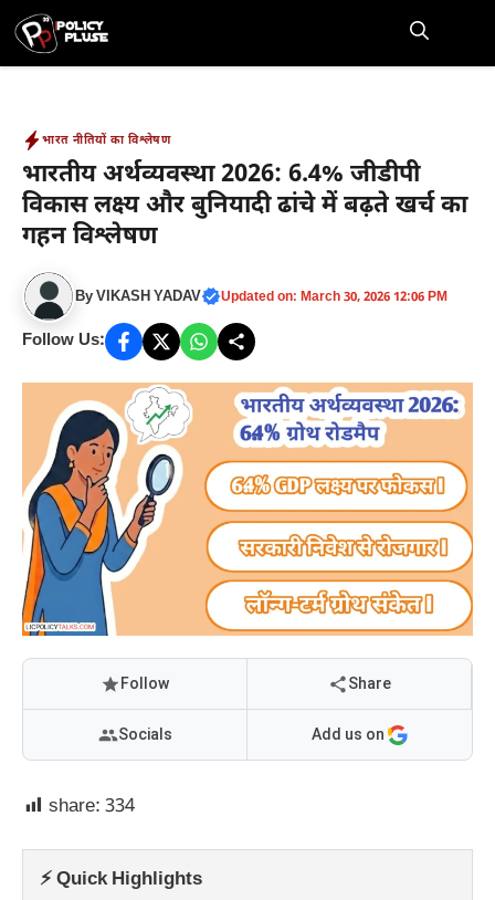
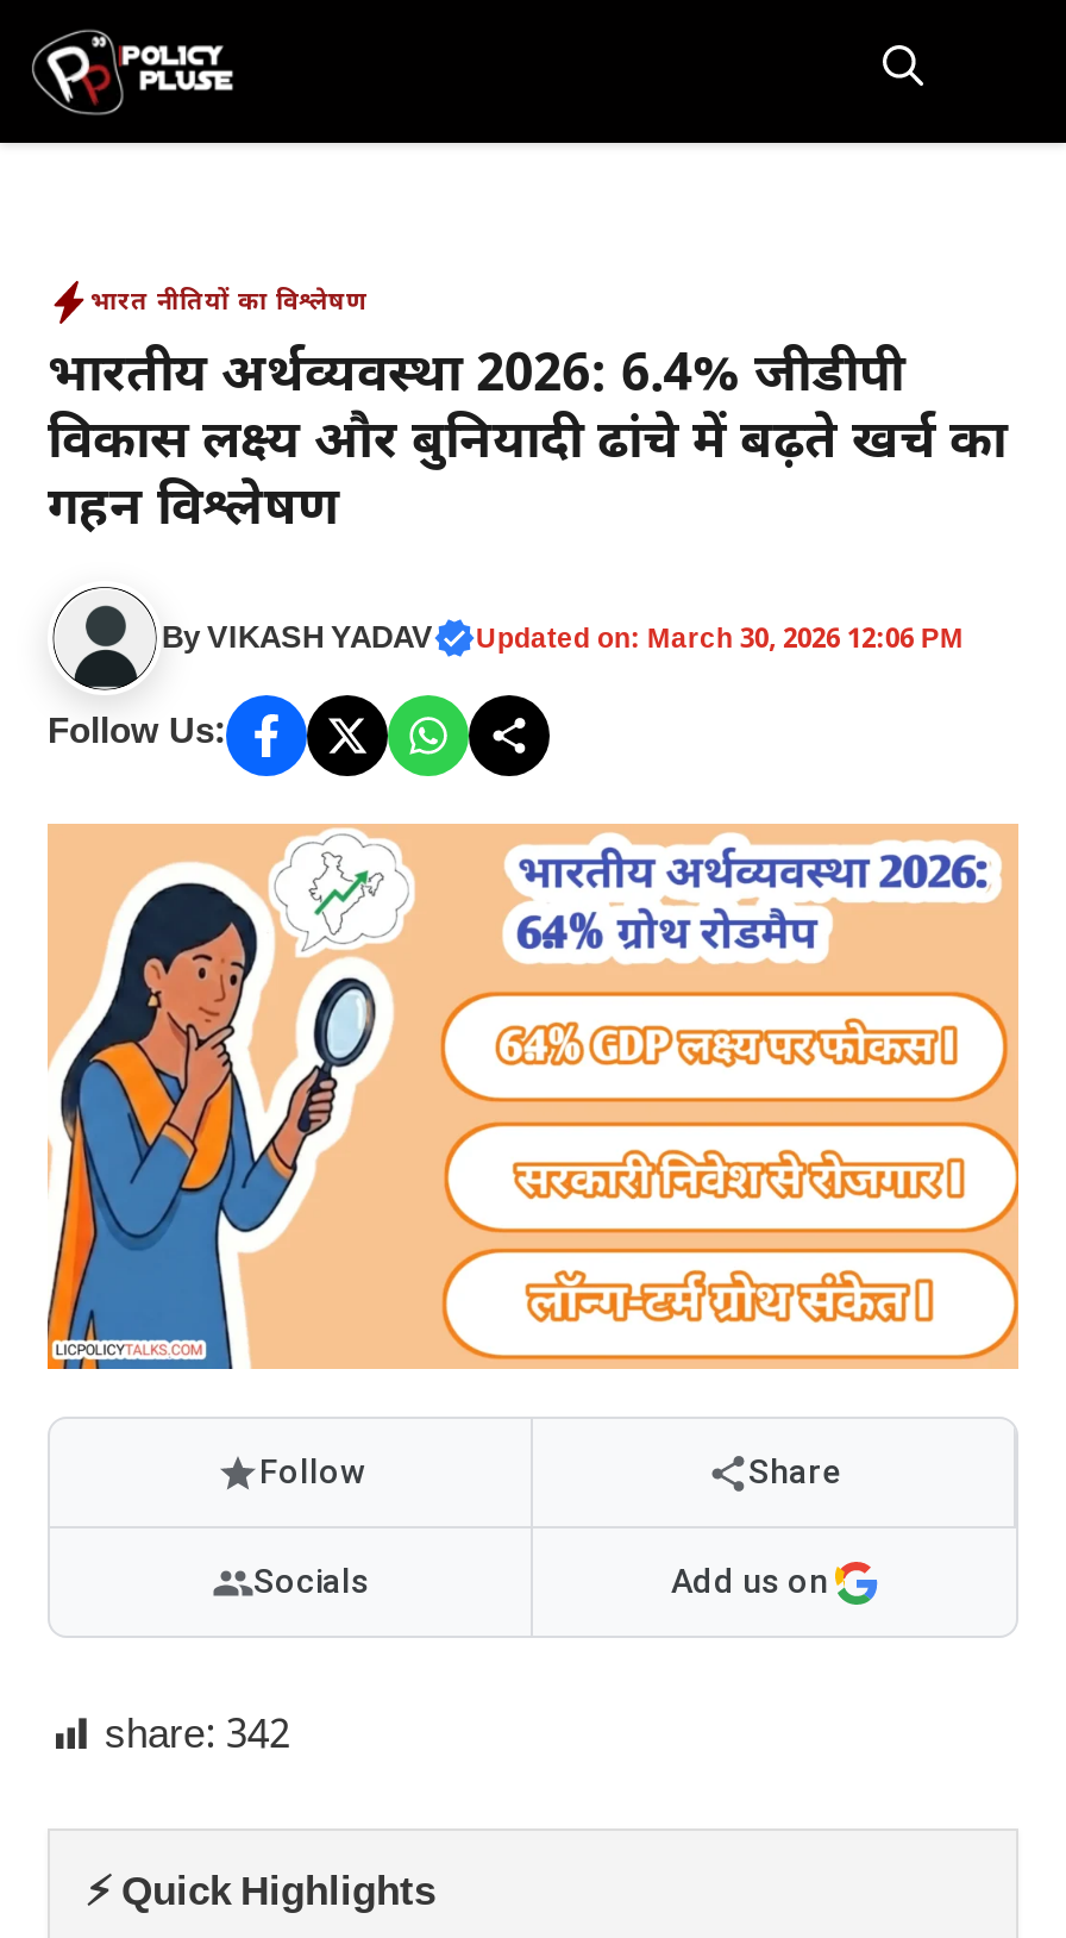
- share: 334
+ share: 342
